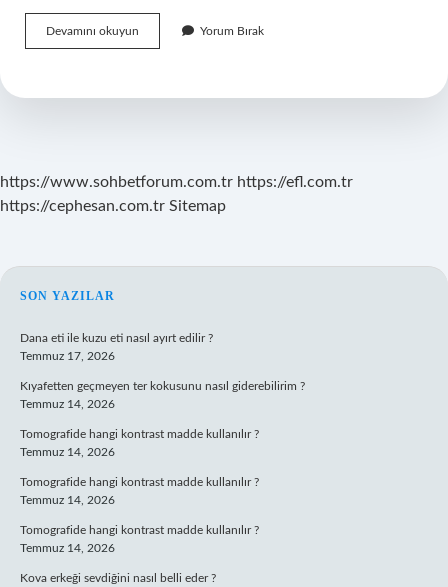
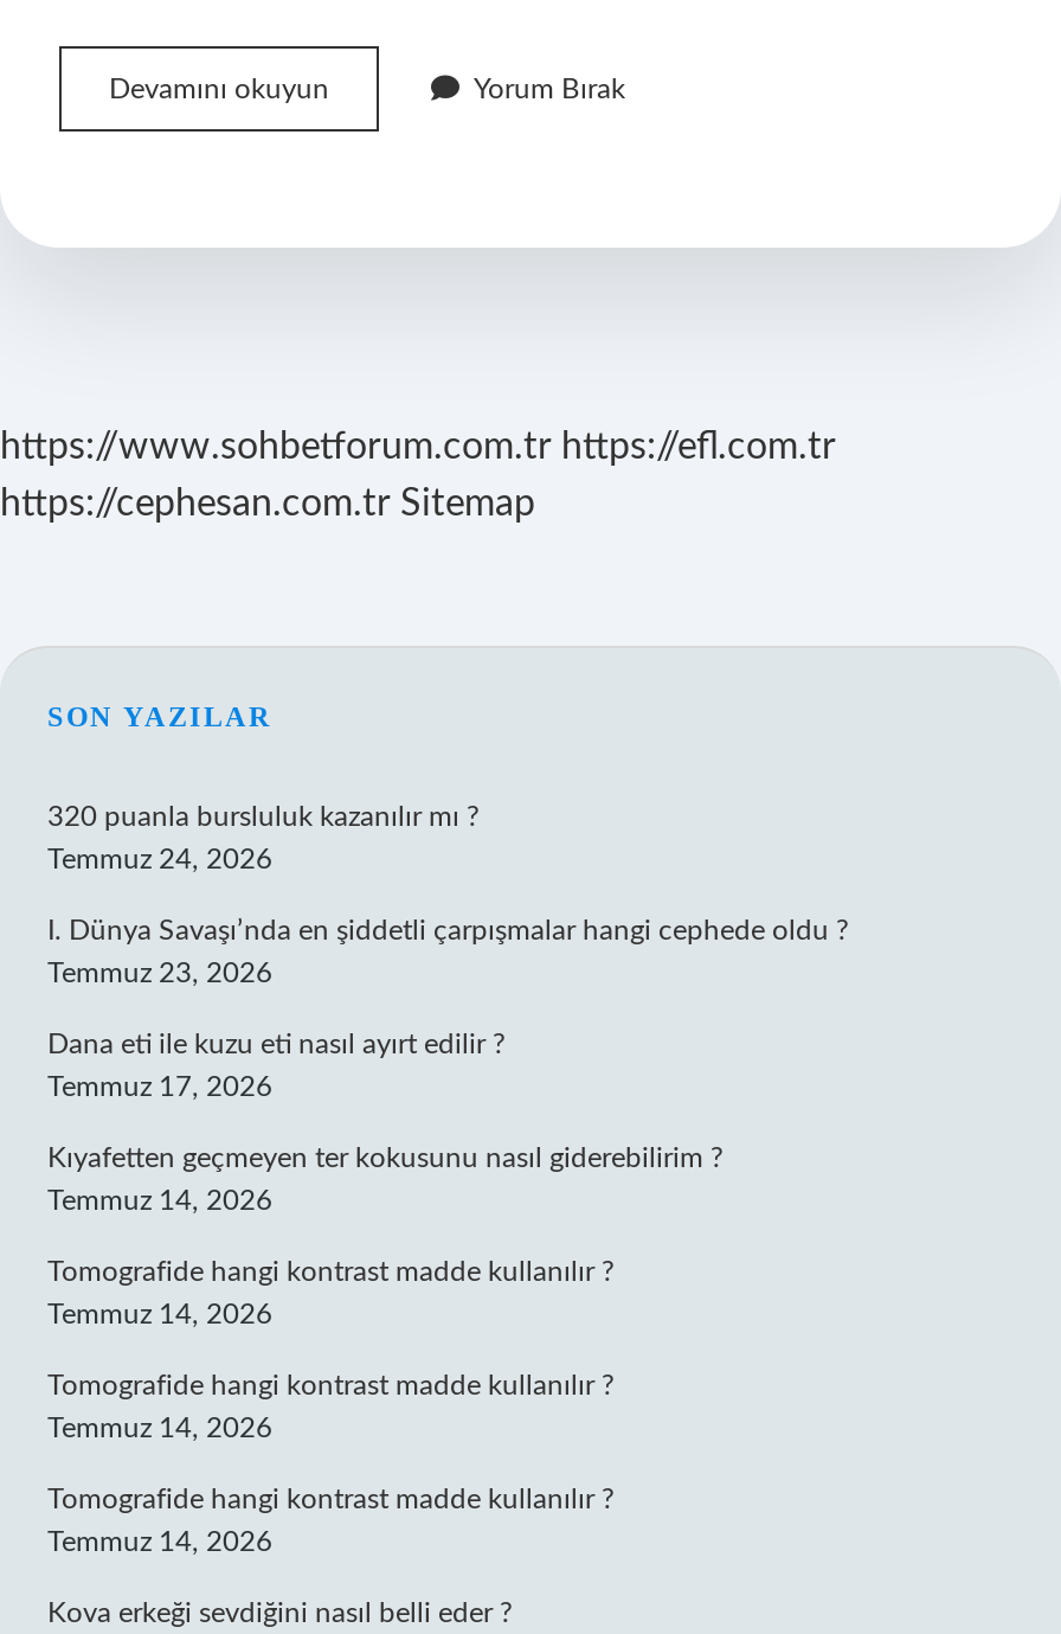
+ 320 puanla bursluluk kazanılır mı ?
+ Temmuz 24, 2026
+ I. Dünya Savaşı’nda en şiddetli çarpışmalar hangi cephede oldu ?
+ Temmuz 23, 2026
